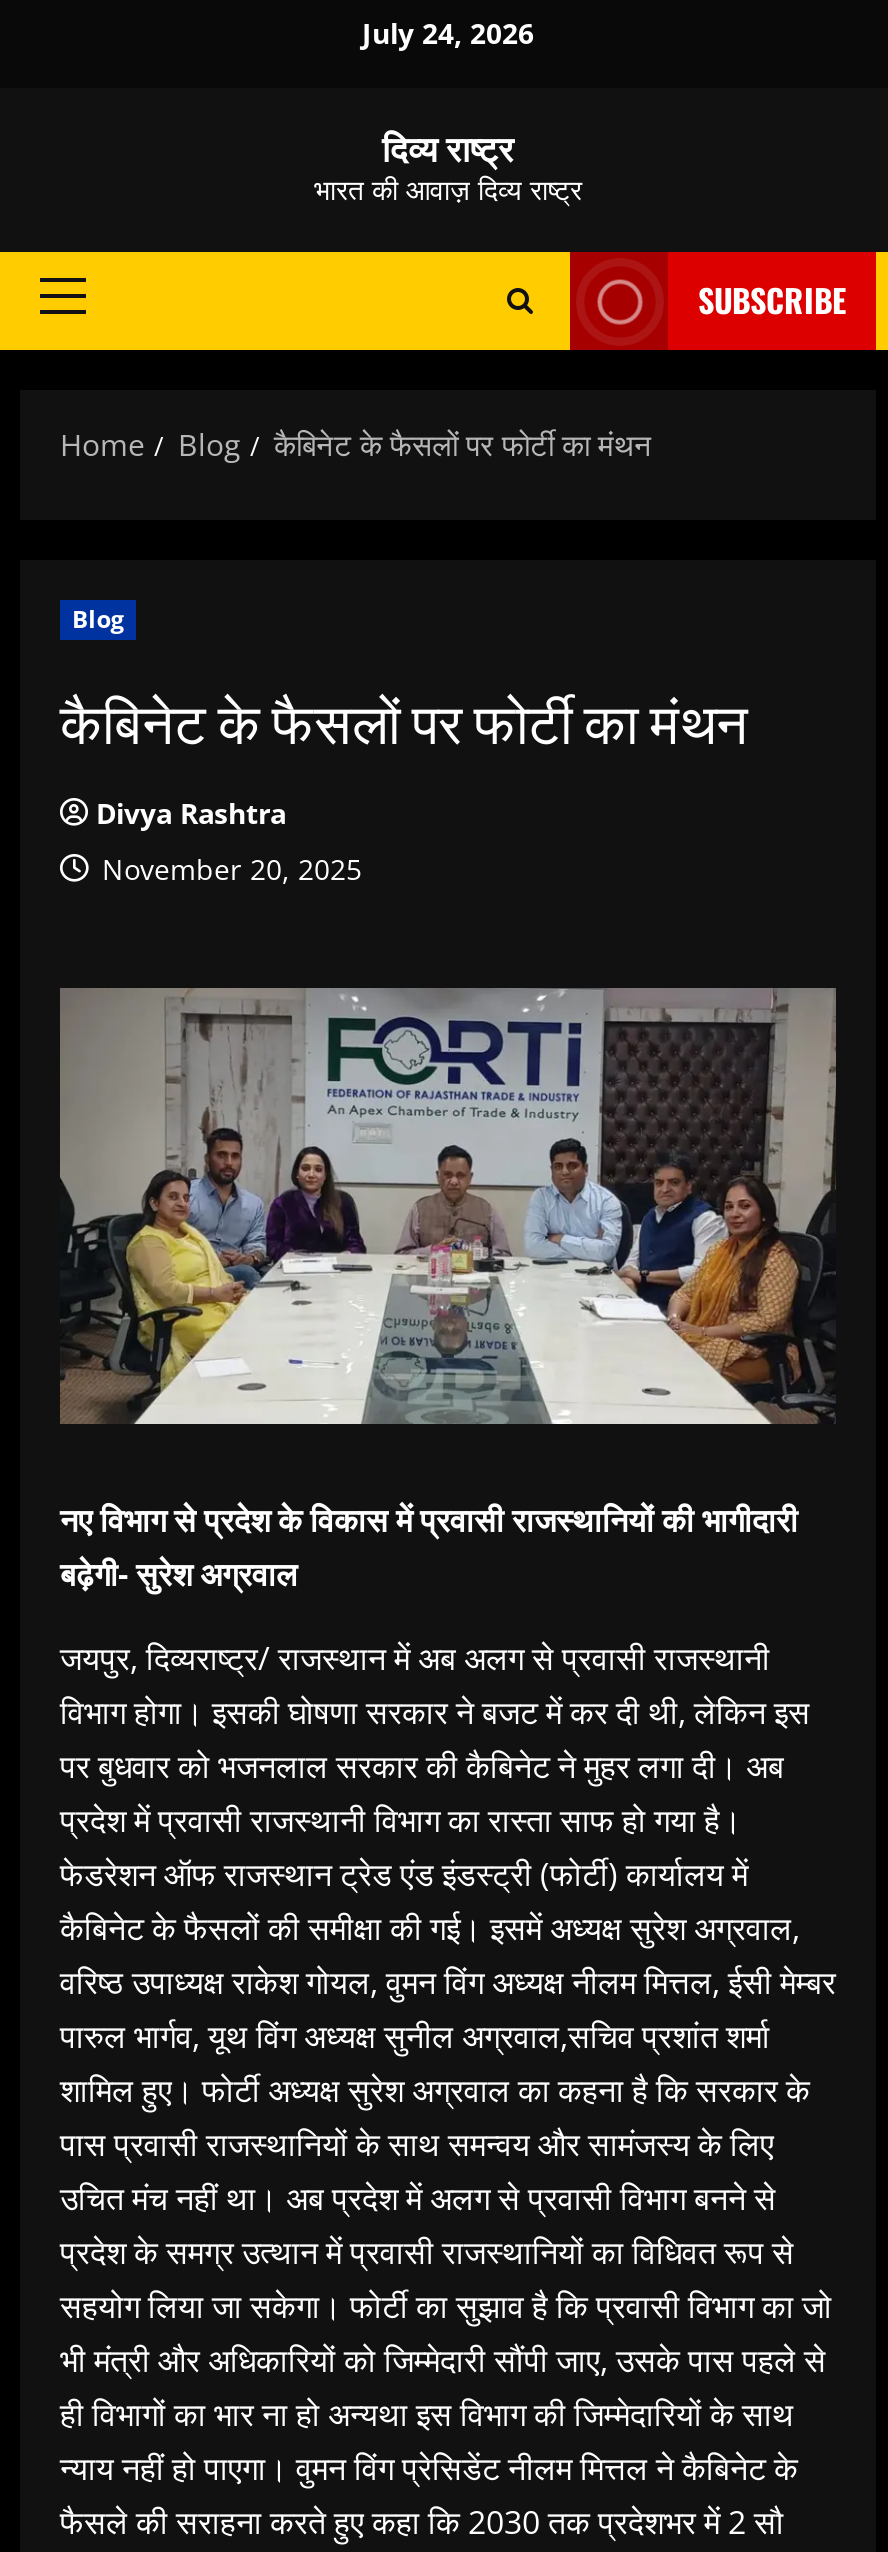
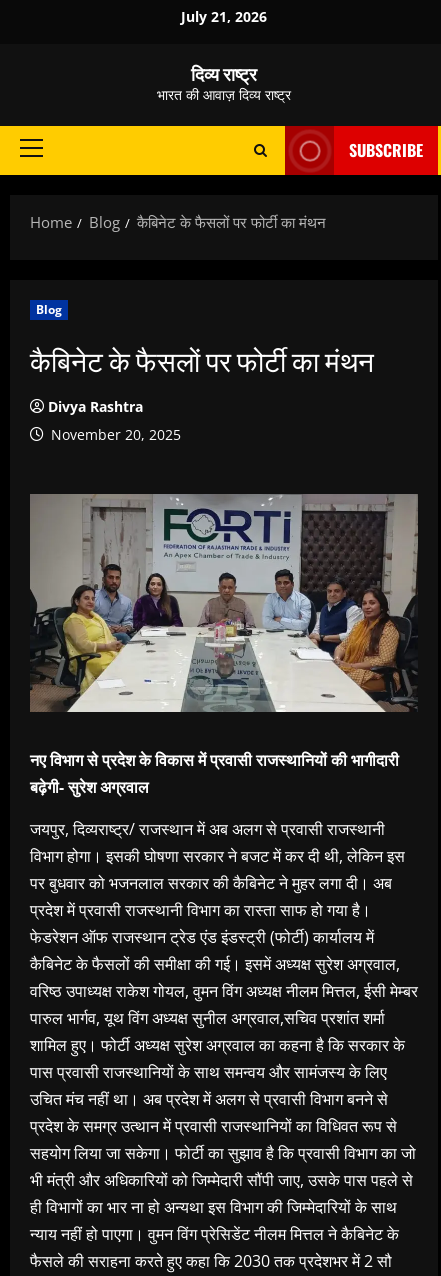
- July 24, 2026
+ July 21, 2026
